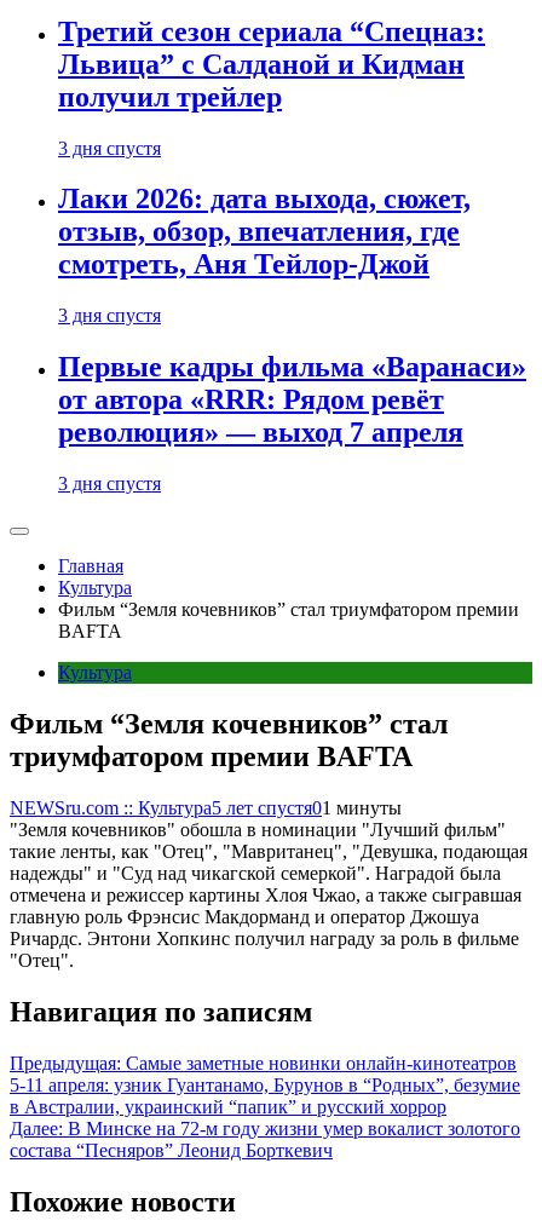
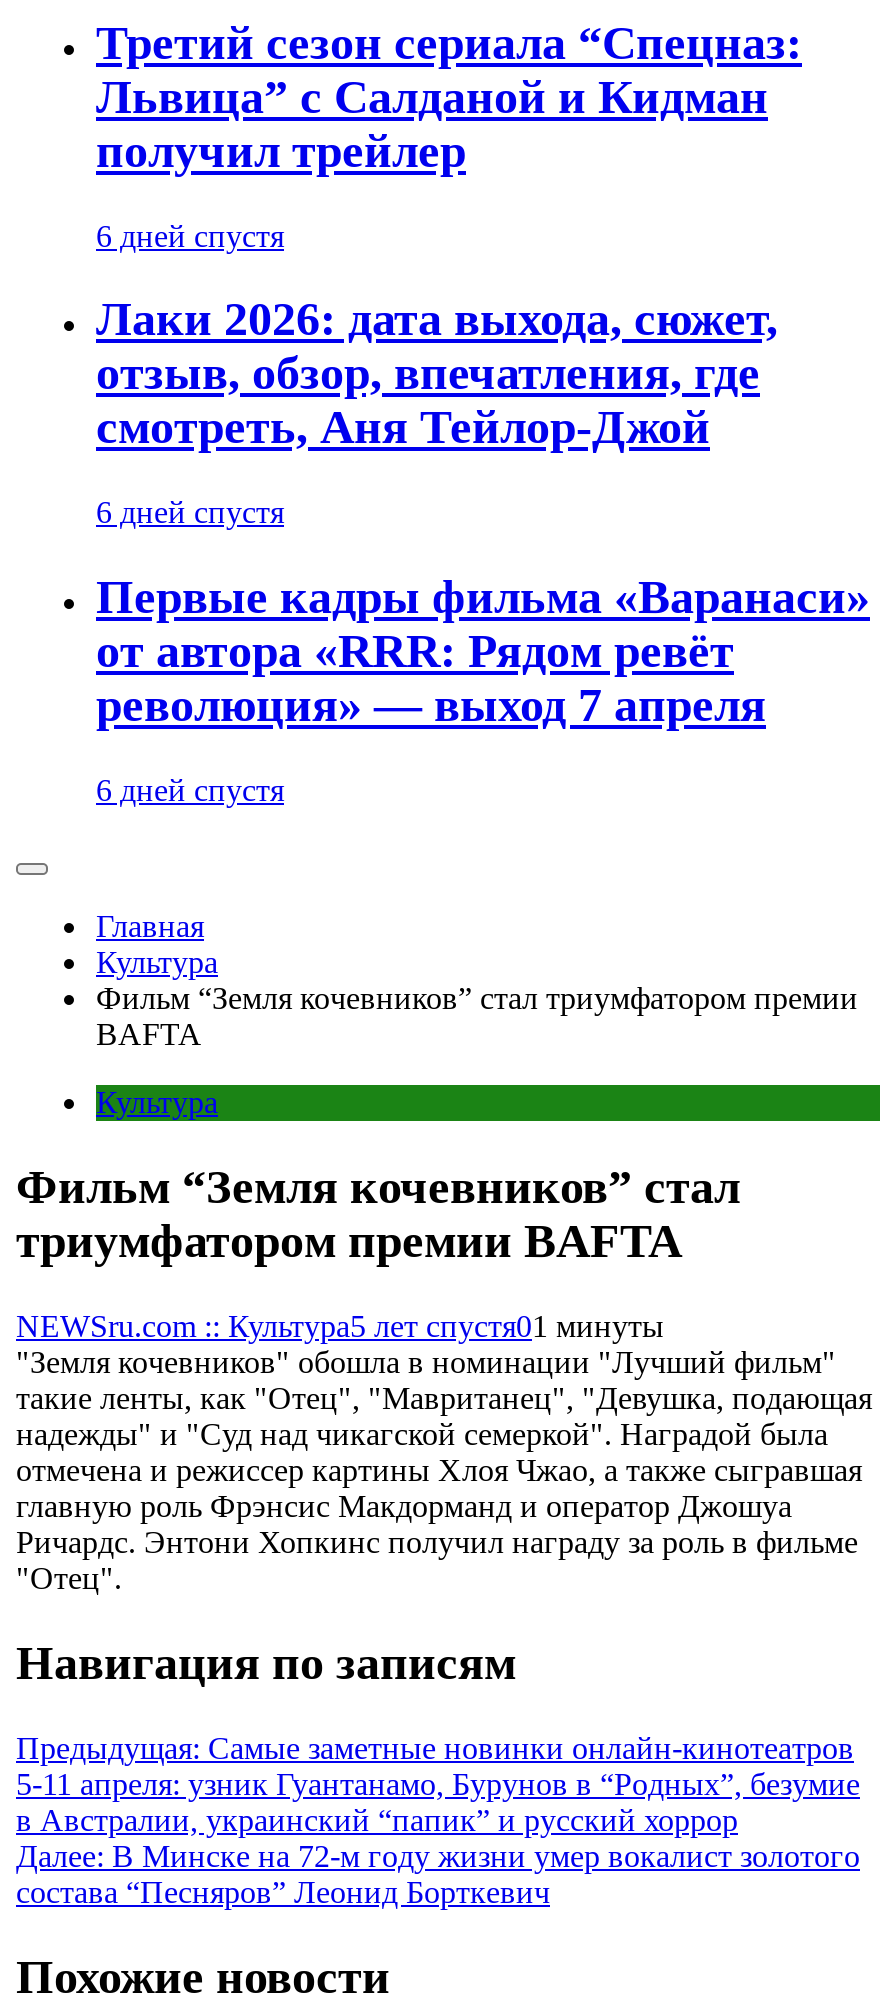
- 3 дня спустя
+ 6 дней спустя

- 3 дня спустя
+ 6 дней спустя

- 3 дня спустя
+ 6 дней спустя
